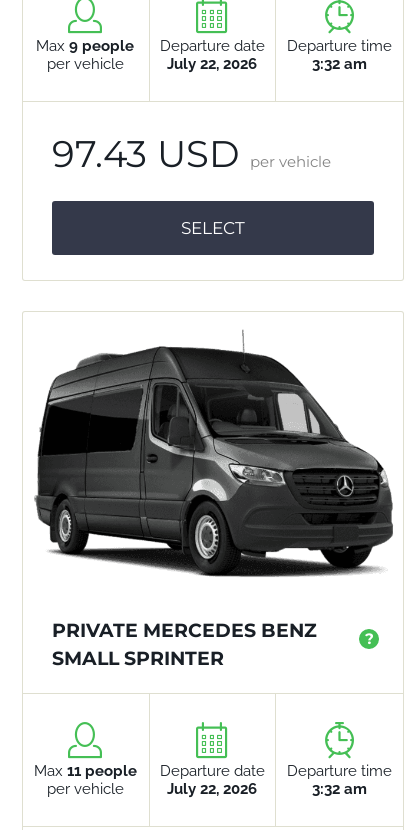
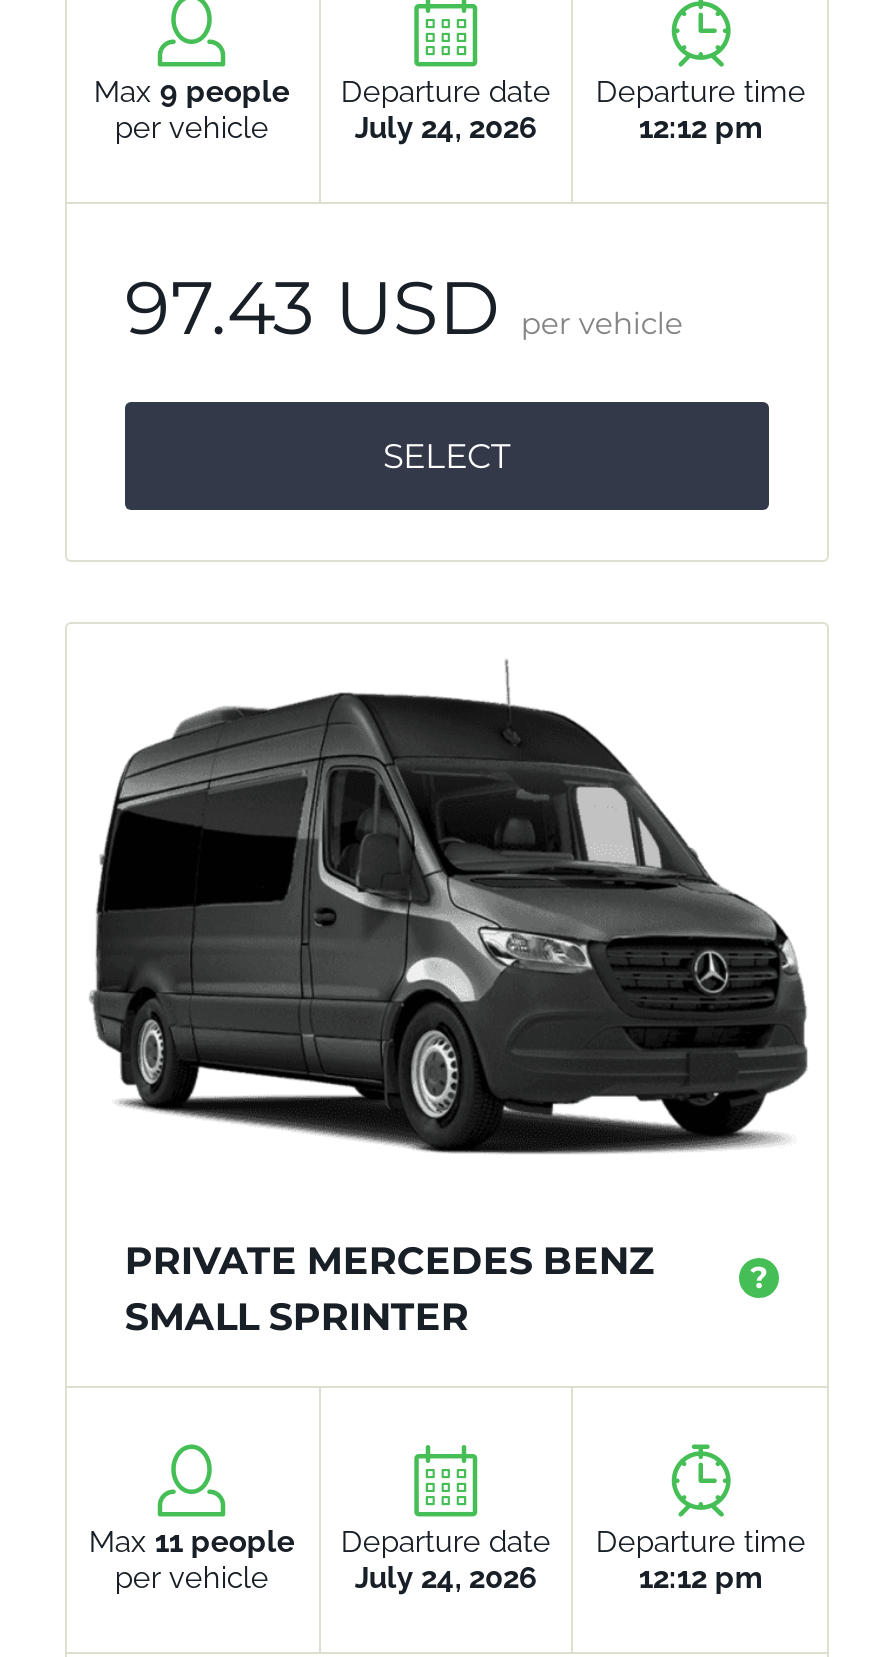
- July 22, 2026
+ July 24, 2026

- 3:32 am
+ 12:12 pm

- July 22, 2026
+ July 24, 2026

- 3:32 am
+ 12:12 pm
